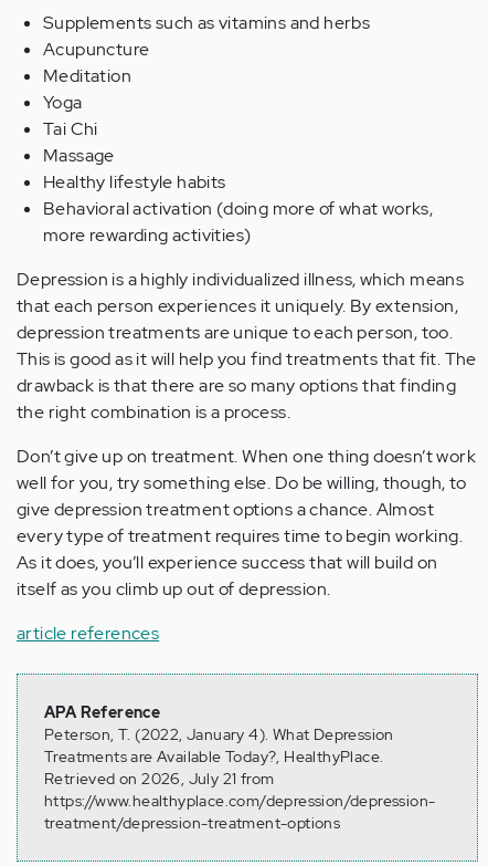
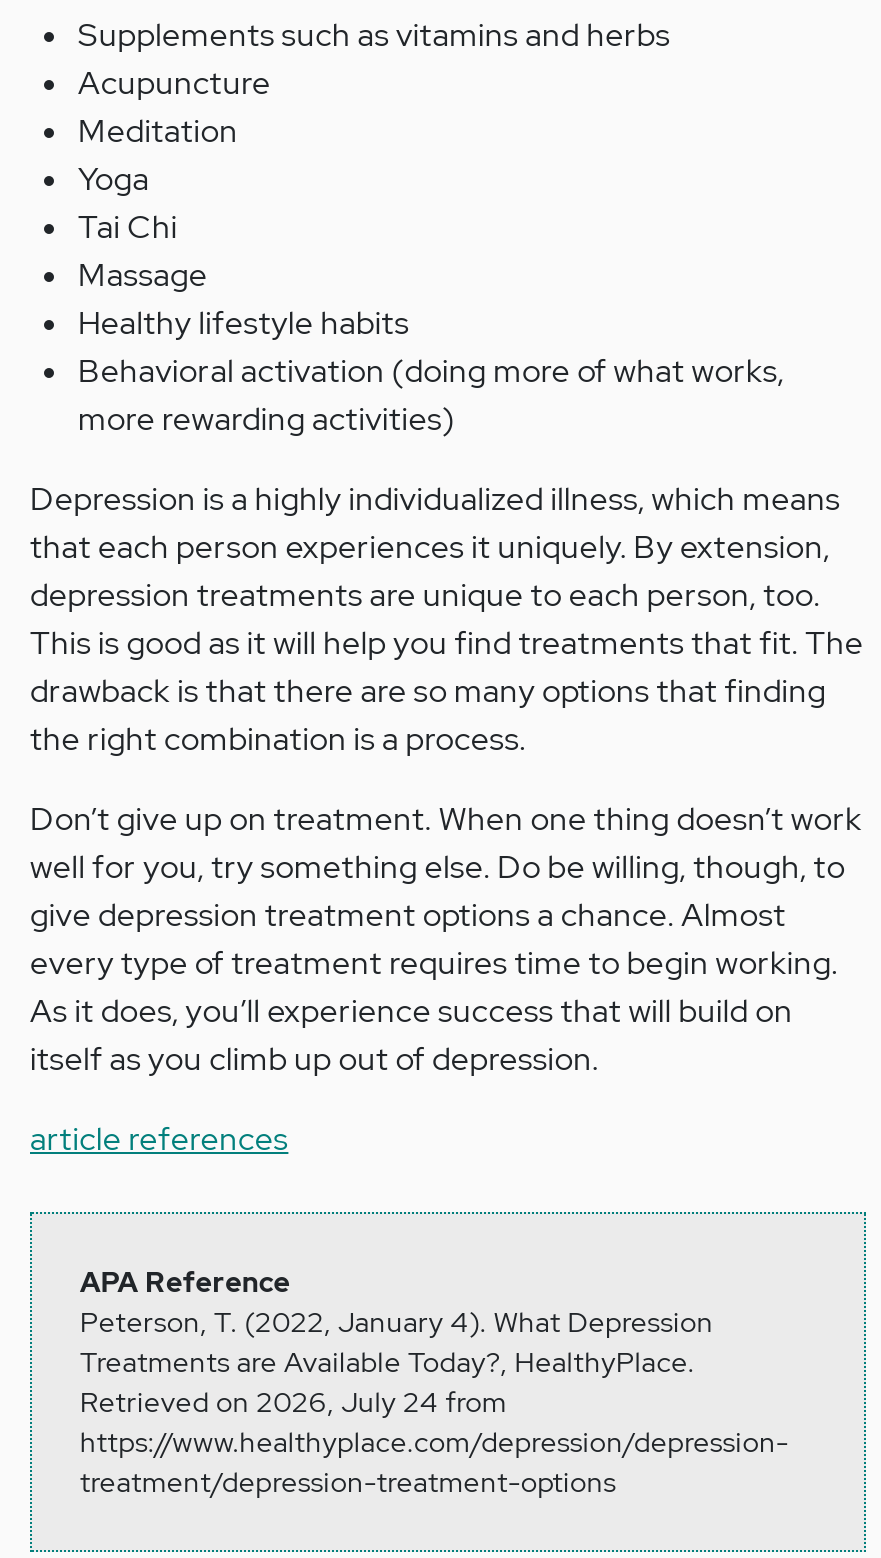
- Retrieved on 2026, July 21 from
+ Retrieved on 2026, July 24 from
